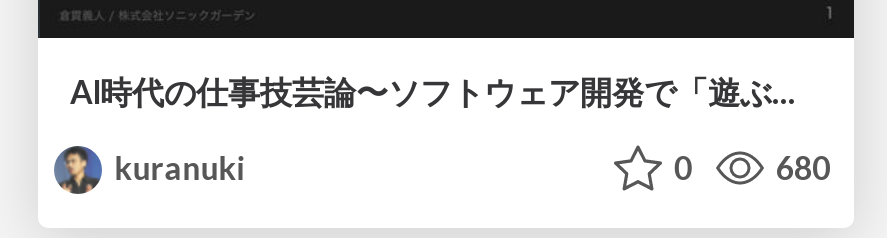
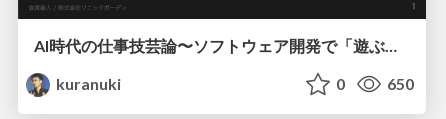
- 680
+ 650
